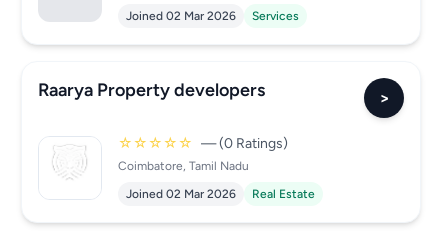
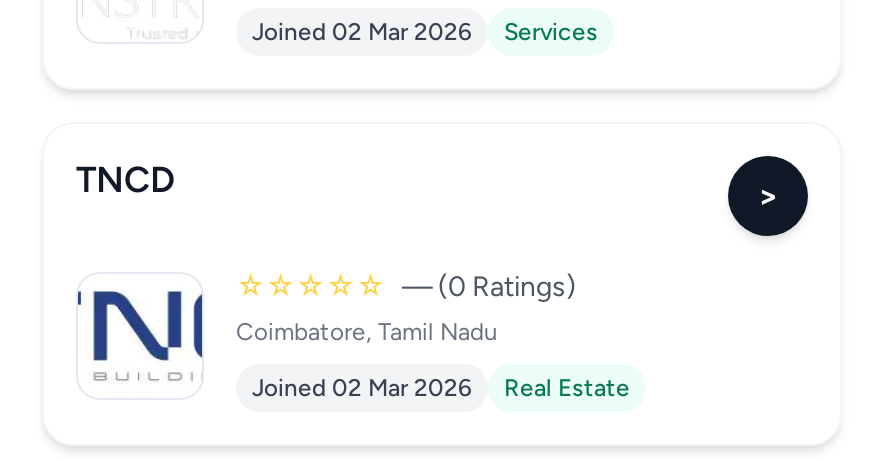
- Raarya Property developers
+ TNCD

+ [image]
